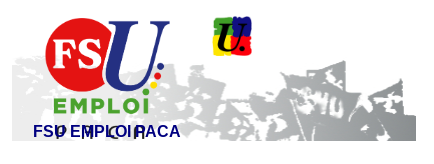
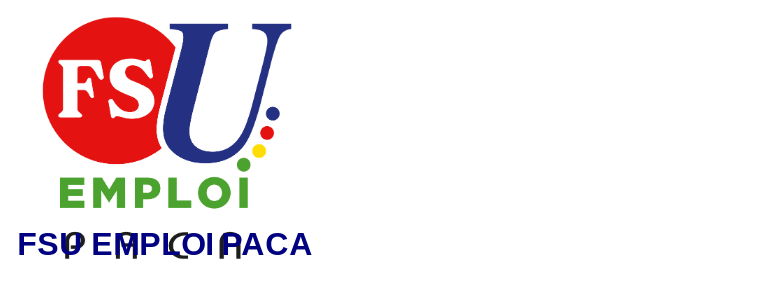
- [image]
